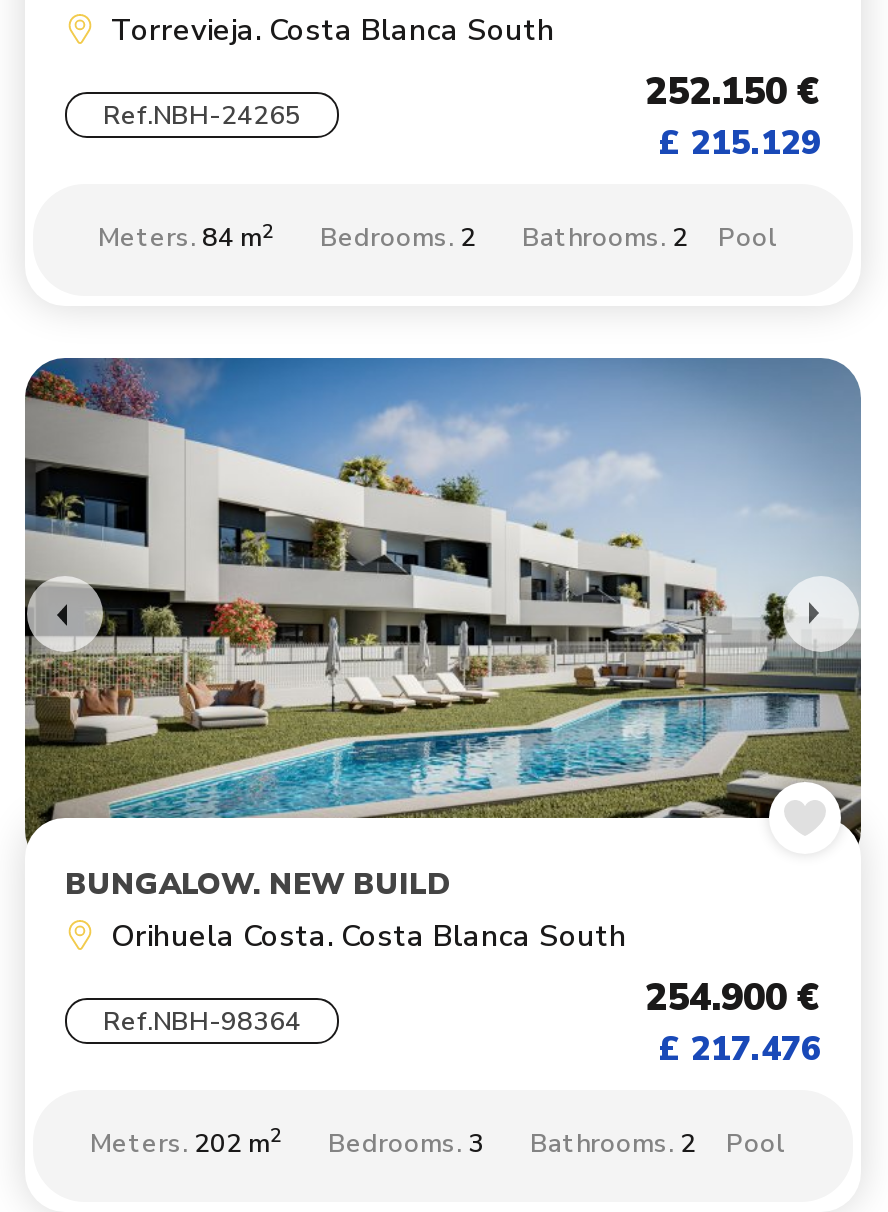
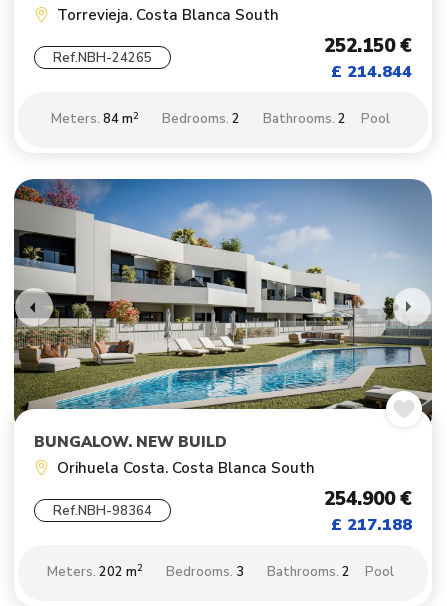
- £ 215.129
+ £ 214.844

- £ 217.476
+ £ 217.188
